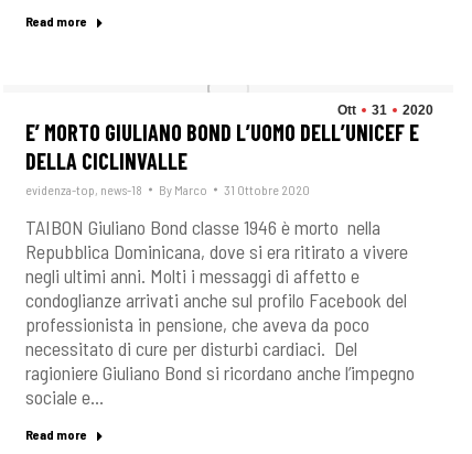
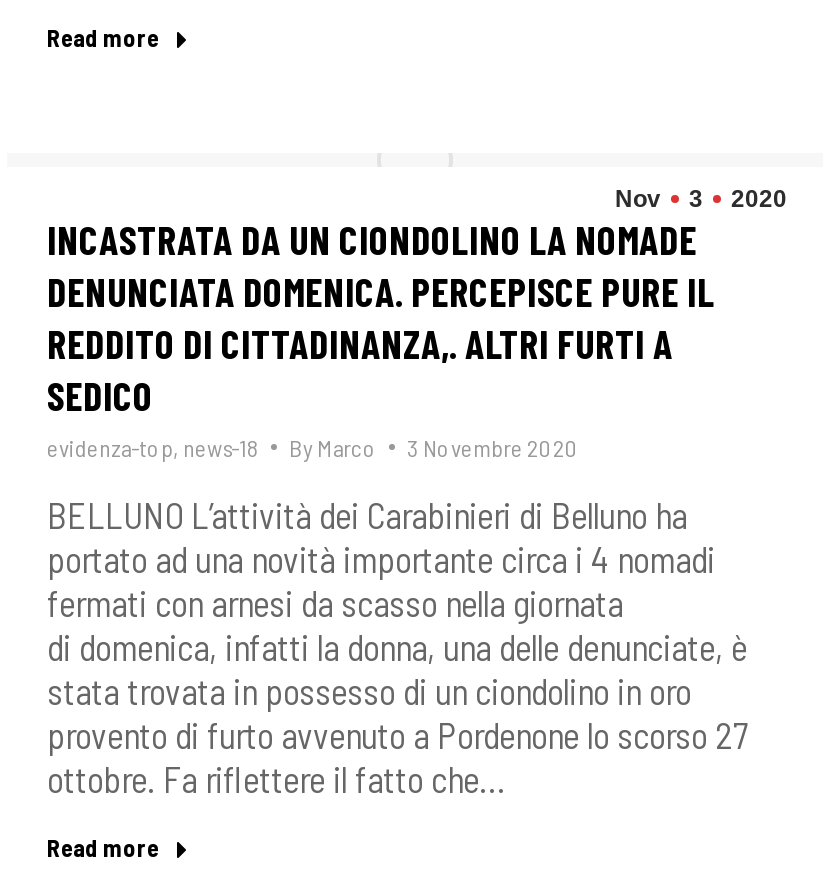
- Ott
- 31
+ Nov
+ 3

- E’ MORTO GIULIANO BOND L’UOMO DELL’UNICEF E
- DELLA CICLINVALLE
+ INCASTRATA DA UN CIONDOLINO LA NOMADE
+ DENUNCIATA DOMENICA. PERCEPISCE PURE IL
+ REDDITO DI CITTADINANZA,. ALTRI FURTI A
+ SEDICO

- evidenza-top, news-18 By Marco 31 Ottobre 2020
+ evidenza-top, news-18 By Marco 3 Novembre 2020

moved down: evidenza-top, news-18 | By Marco

- TAIBON Giuliano Bond classe 1946 è morto nella
- Repubblica Dominicana, dove si era ritirato a vivere
- negli ultimi anni. Molti i messaggi di affetto e
- condoglianze arrivati anche sul profilo Facebook del
- professionista in pensione, che aveva da poco
- necessitato di cure per disturbi cardiaci. Del
- ragioniere Giuliano Bond si ricordano anche l’impegno
- sociale e…
+ BELLUNO L’attività dei Carabinieri di Belluno ha
+ portato ad una novità importante circa i 4 nomadi
+ fermati con arnesi da scasso nella giornata
+ di domenica, infatti la donna, una delle denunciate, è
+ stata trovata in possesso di un ciondolino in oro
+ provento di furto avvenuto a Pordenone lo scorso 27
+ ottobre. Fa riflettere il fatto che…
